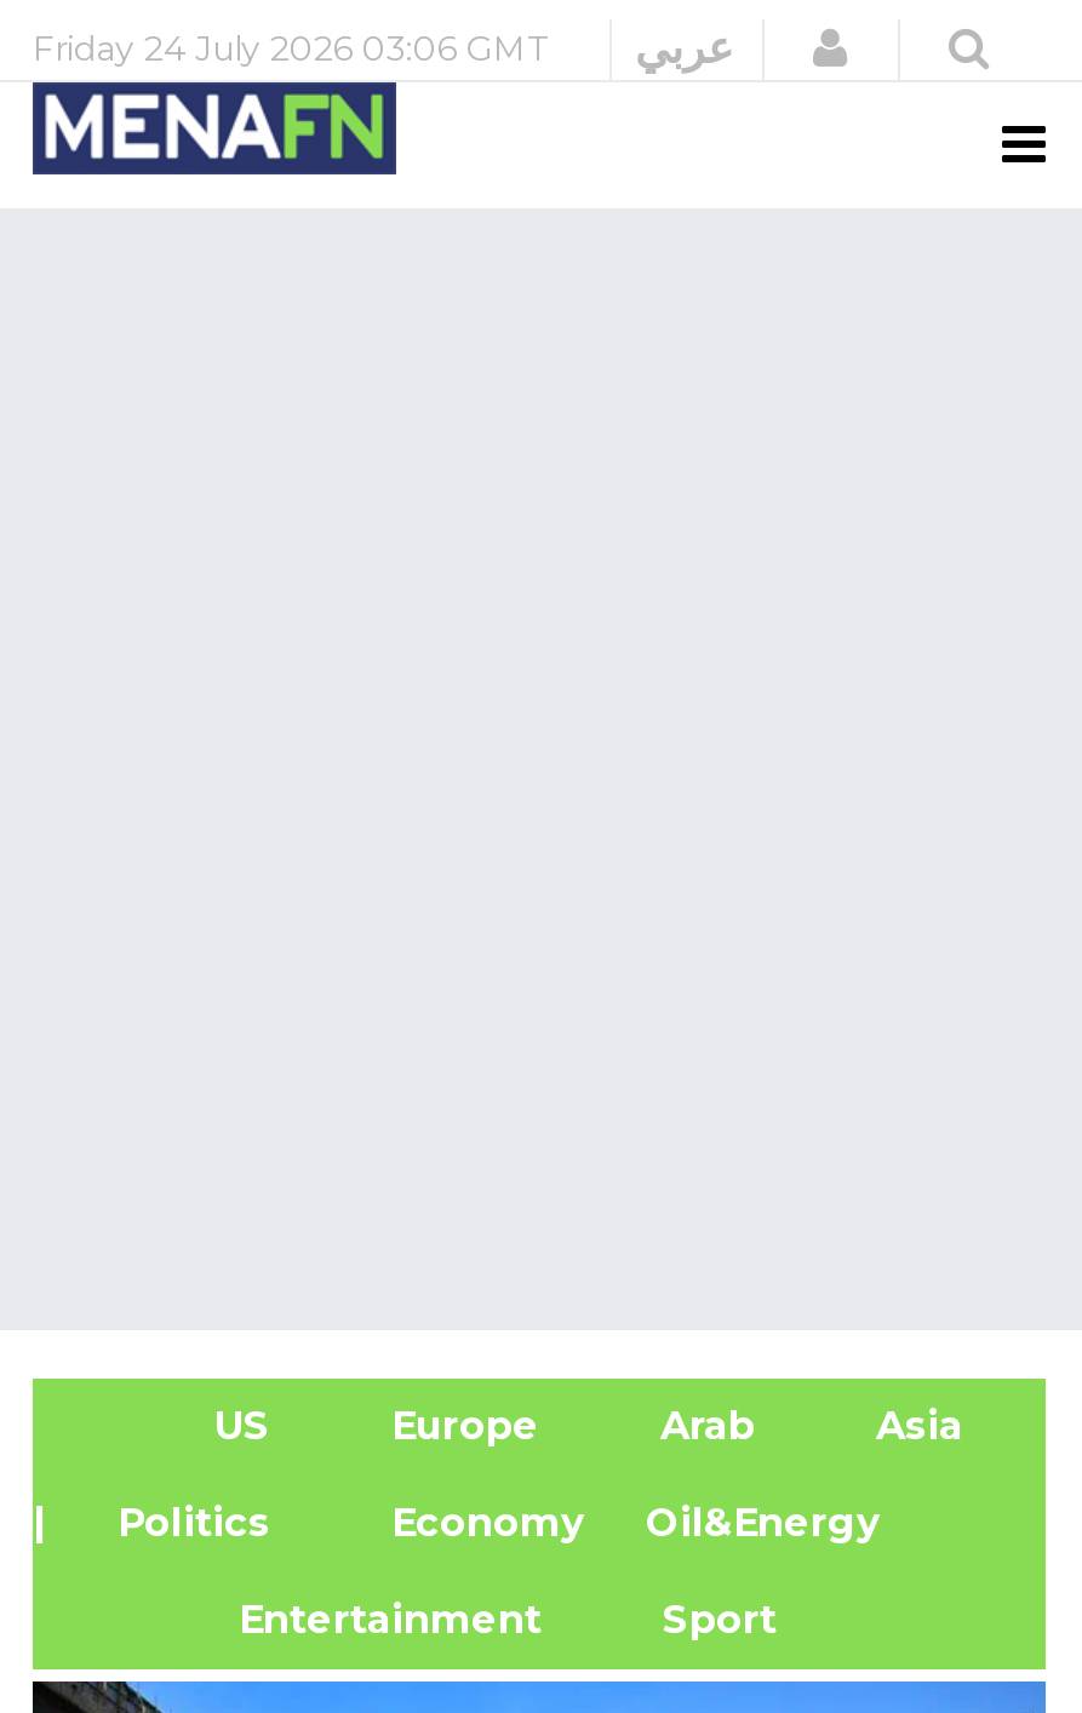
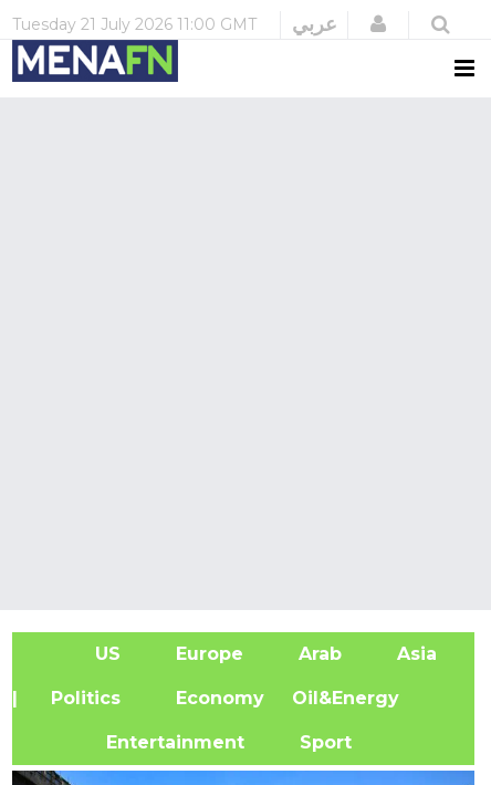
- Friday 24 July 2026 03:06 GMT
+ Tuesday 21 July 2026 11:00 GMT
